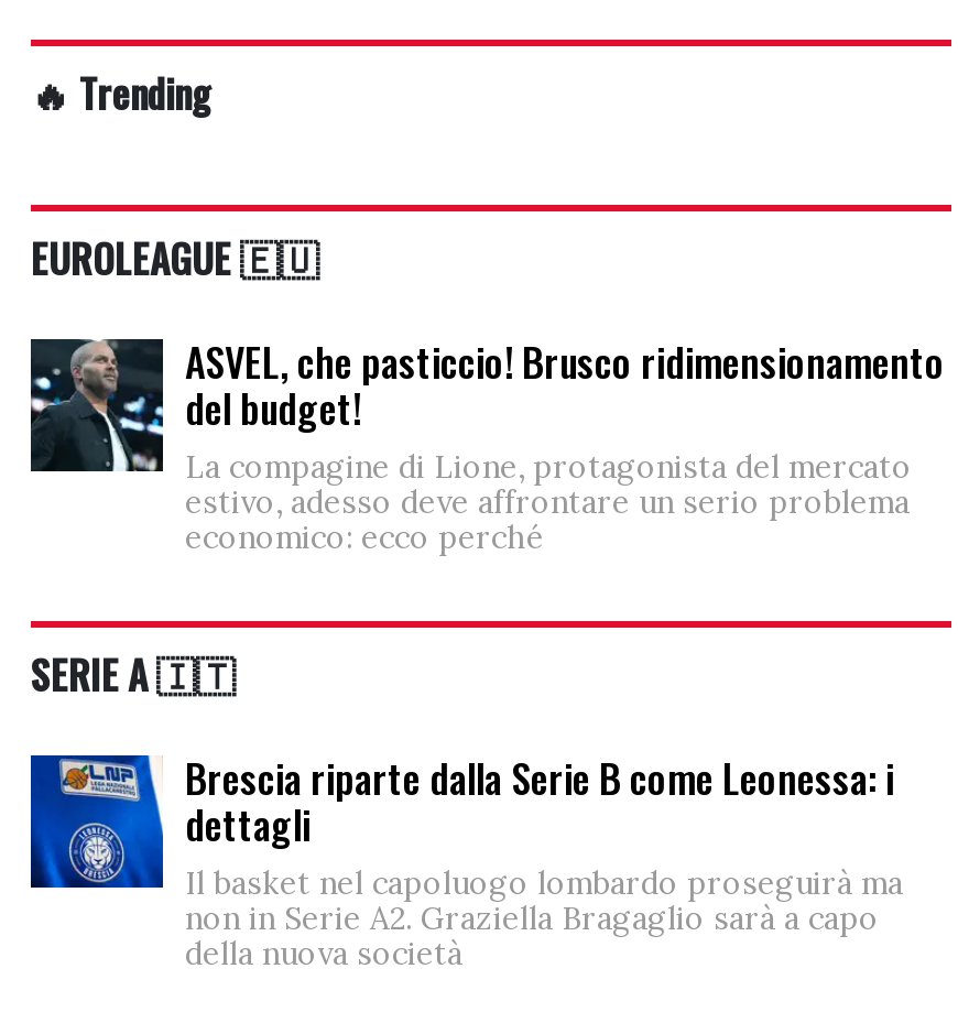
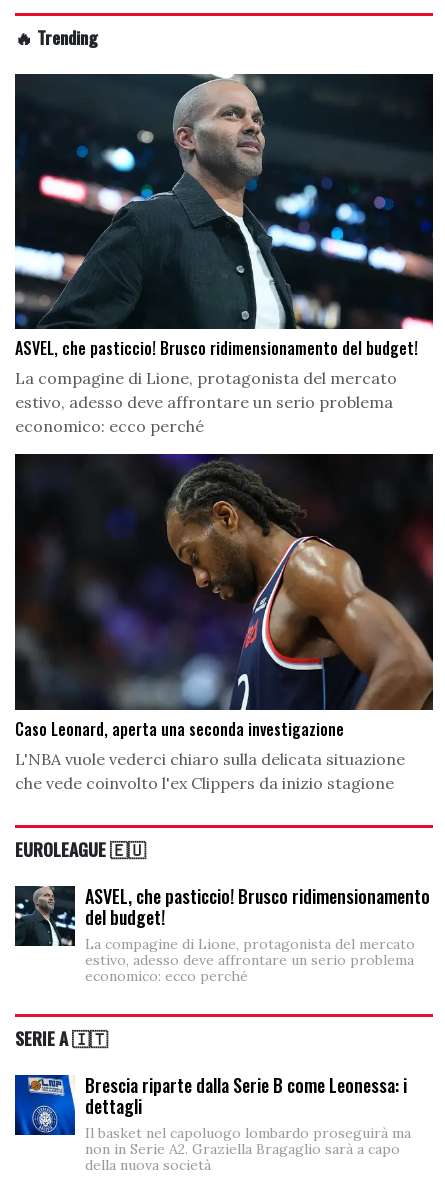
+ [image]
+ ASVEL, che pasticcio! Brusco ridimensionamento del budget!
+ La compagine di Lione, protagonista del mercato
+ estivo, adesso deve affrontare un serio problema
+ economico: ecco perché

+ [image]
+ Caso Leonard, aperta una seconda investigazione
+ L'NBA vuole vederci chiaro sulla delicata situazione
+ che vede coinvolto l'ex Clippers da inizio stagione
